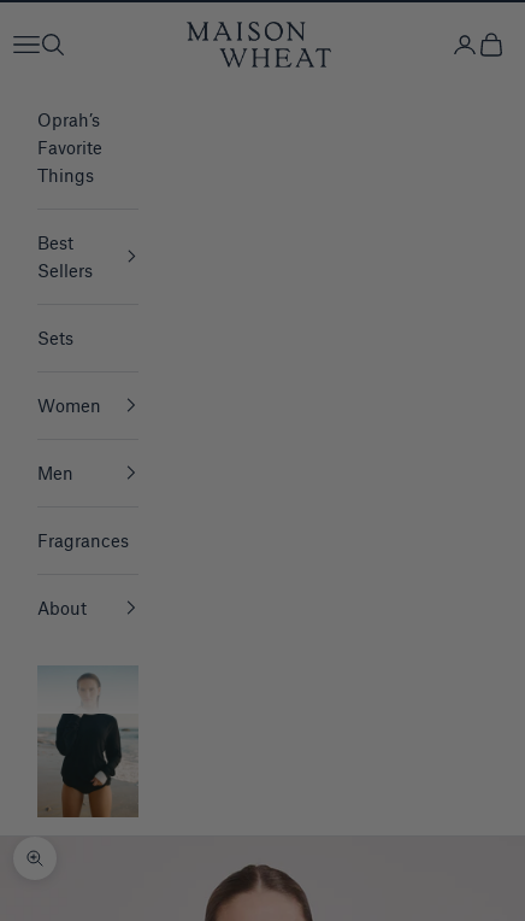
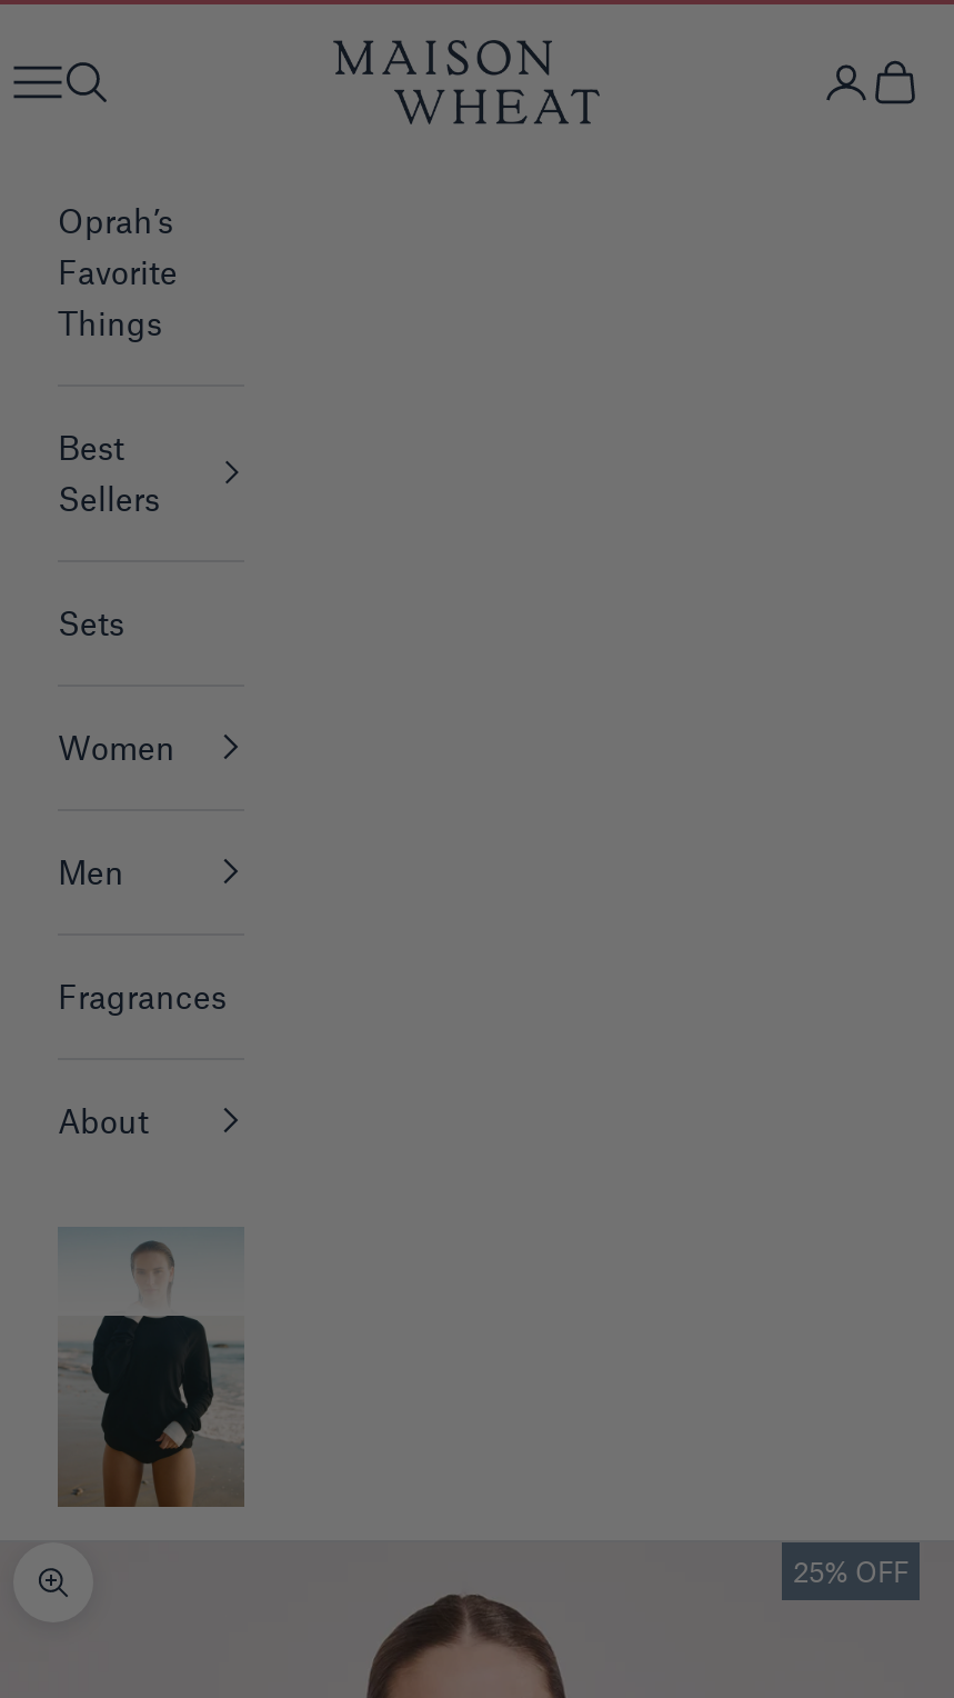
+ 25% OFF
